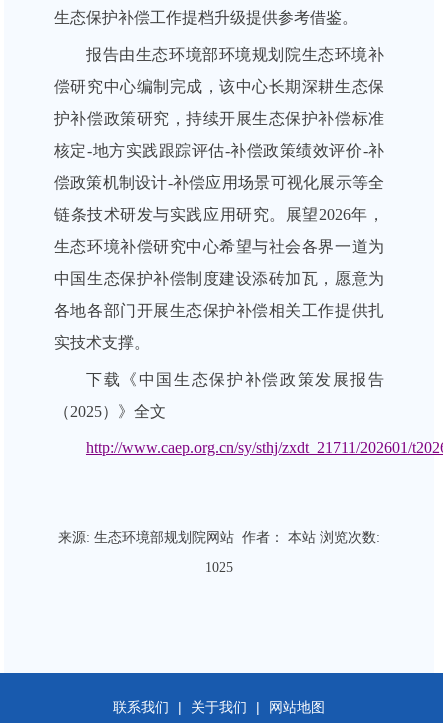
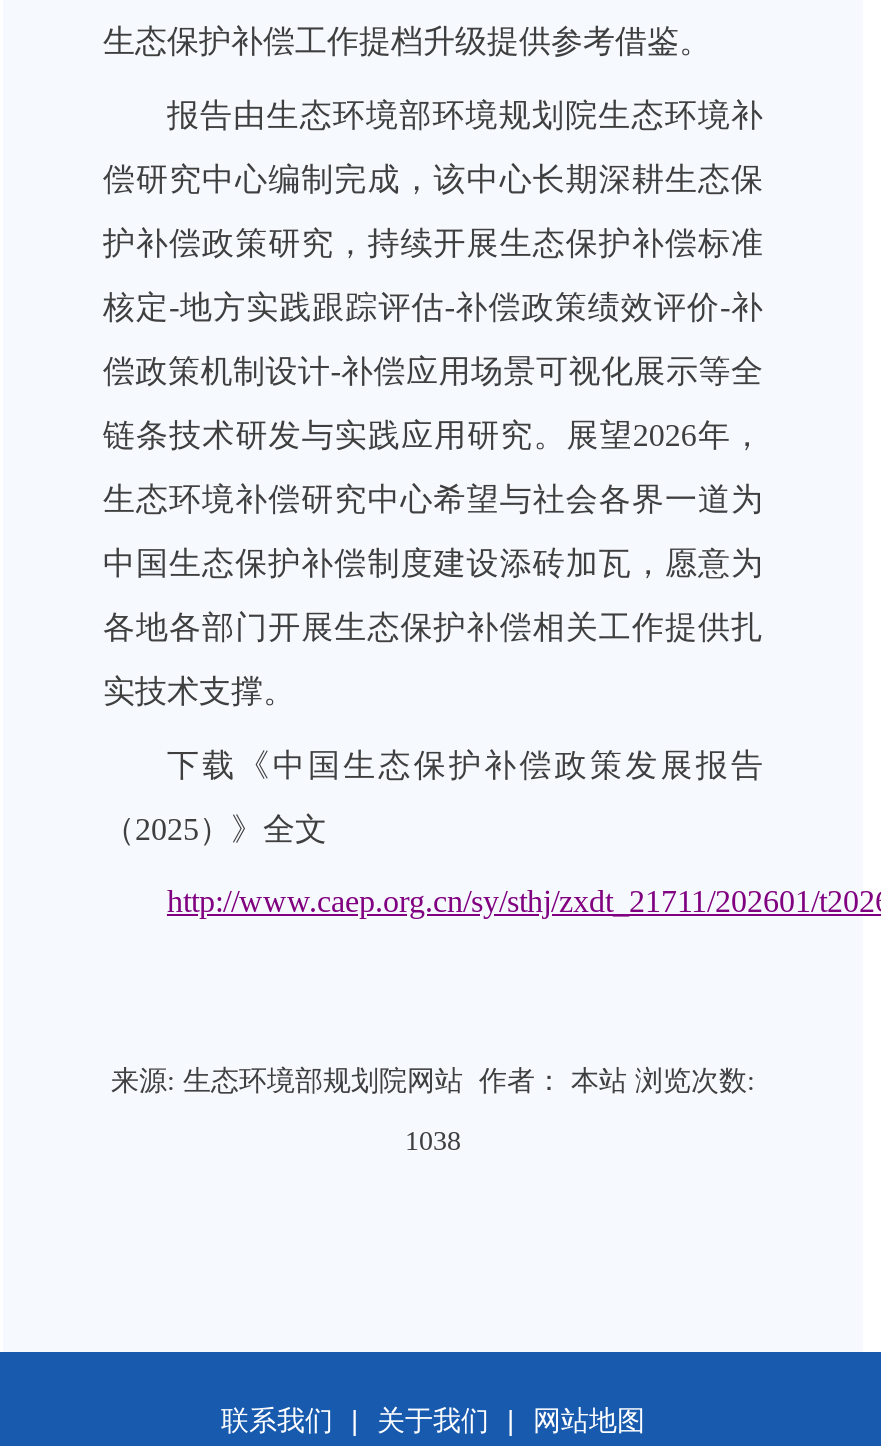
- 1025
+ 1038
